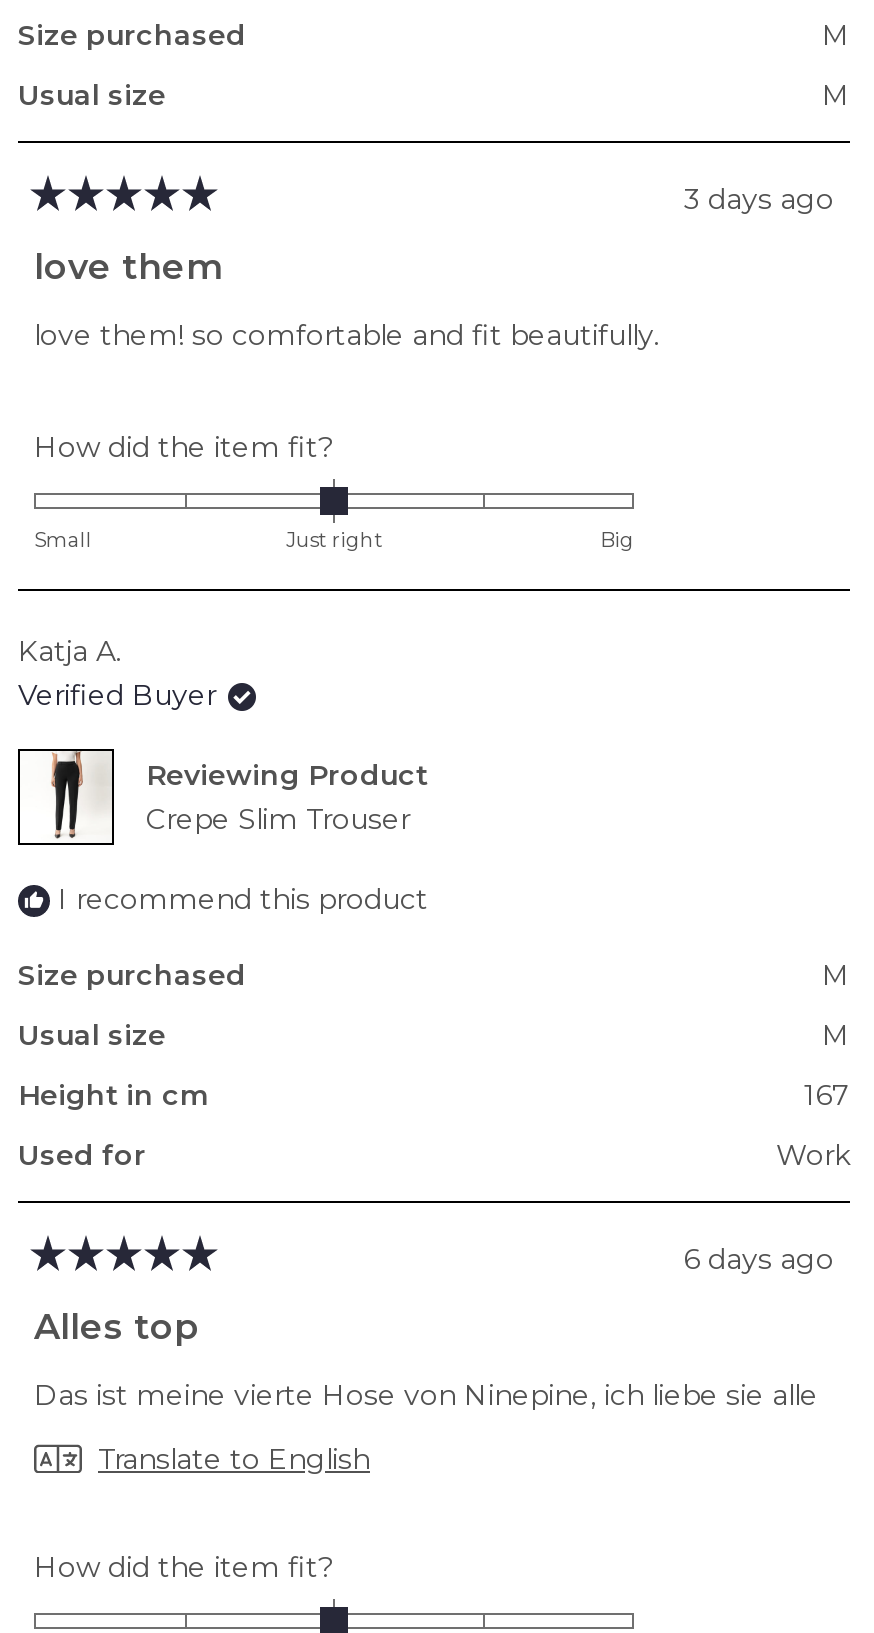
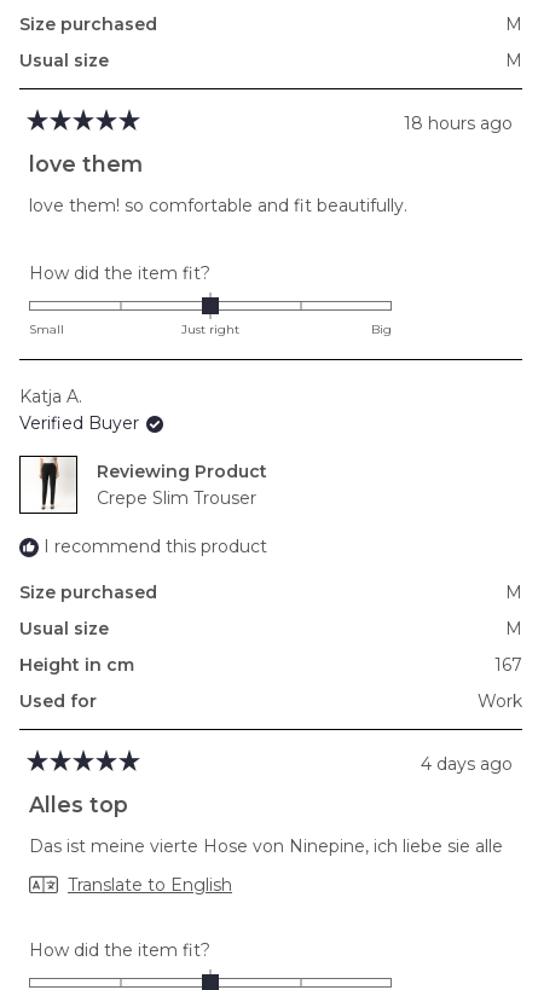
- 3 days ago
+ 18 hours ago

- 6 days ago
+ 4 days ago
